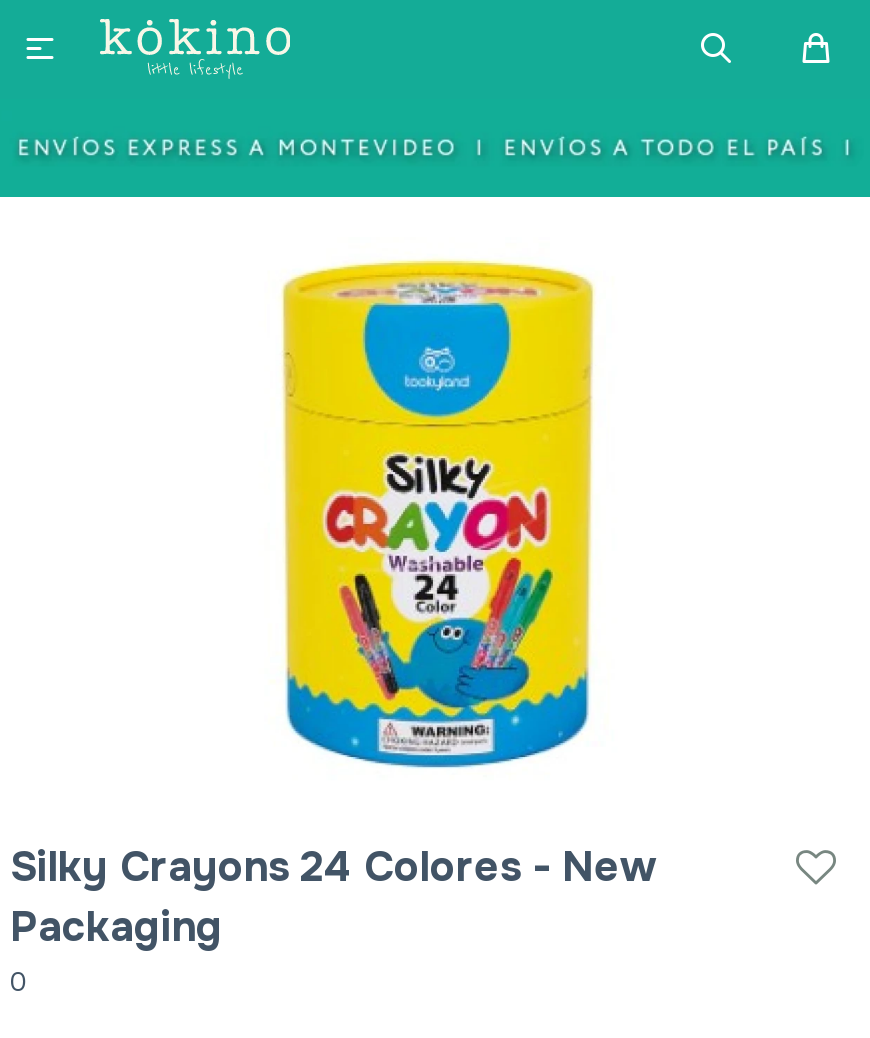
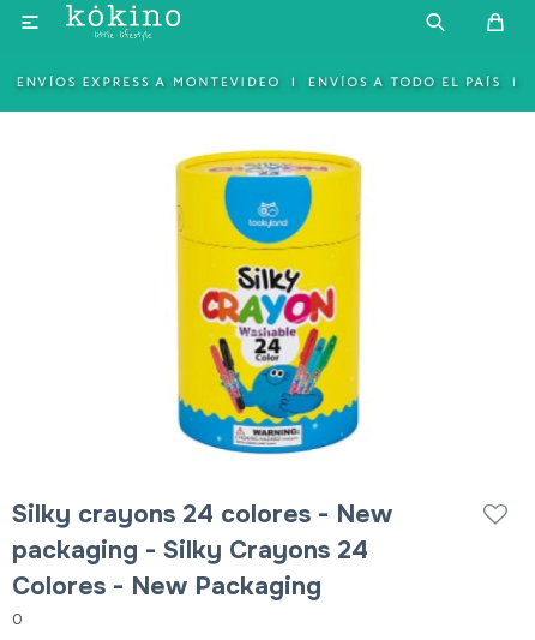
- Silky Crayons 24 Colores - New
- Packaging
+ Silky crayons 24 colores - New
+ packaging - Silky Crayons 24
+ Colores - New Packaging
